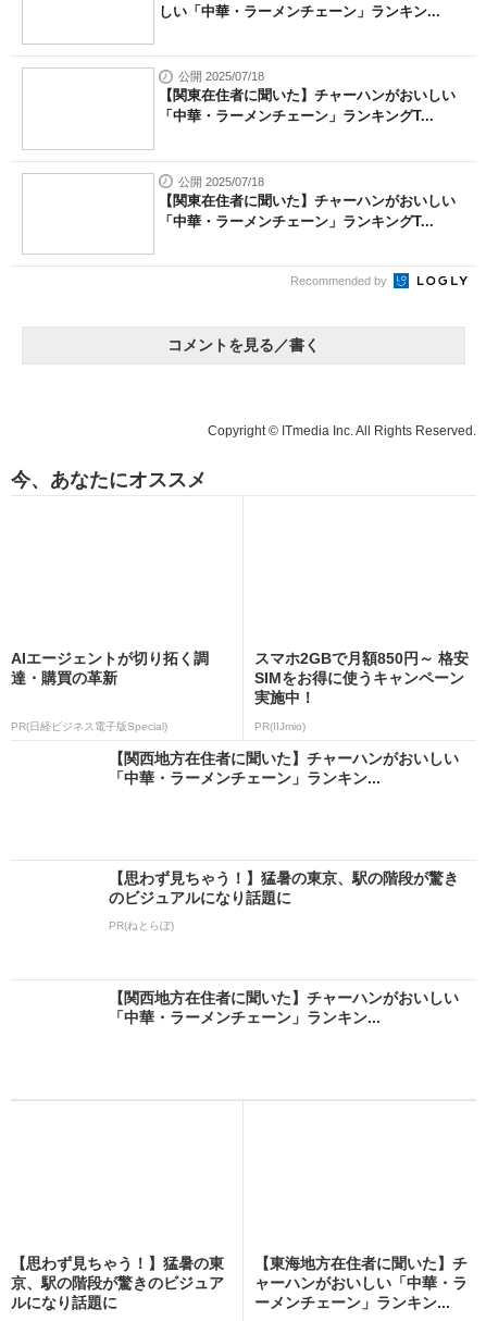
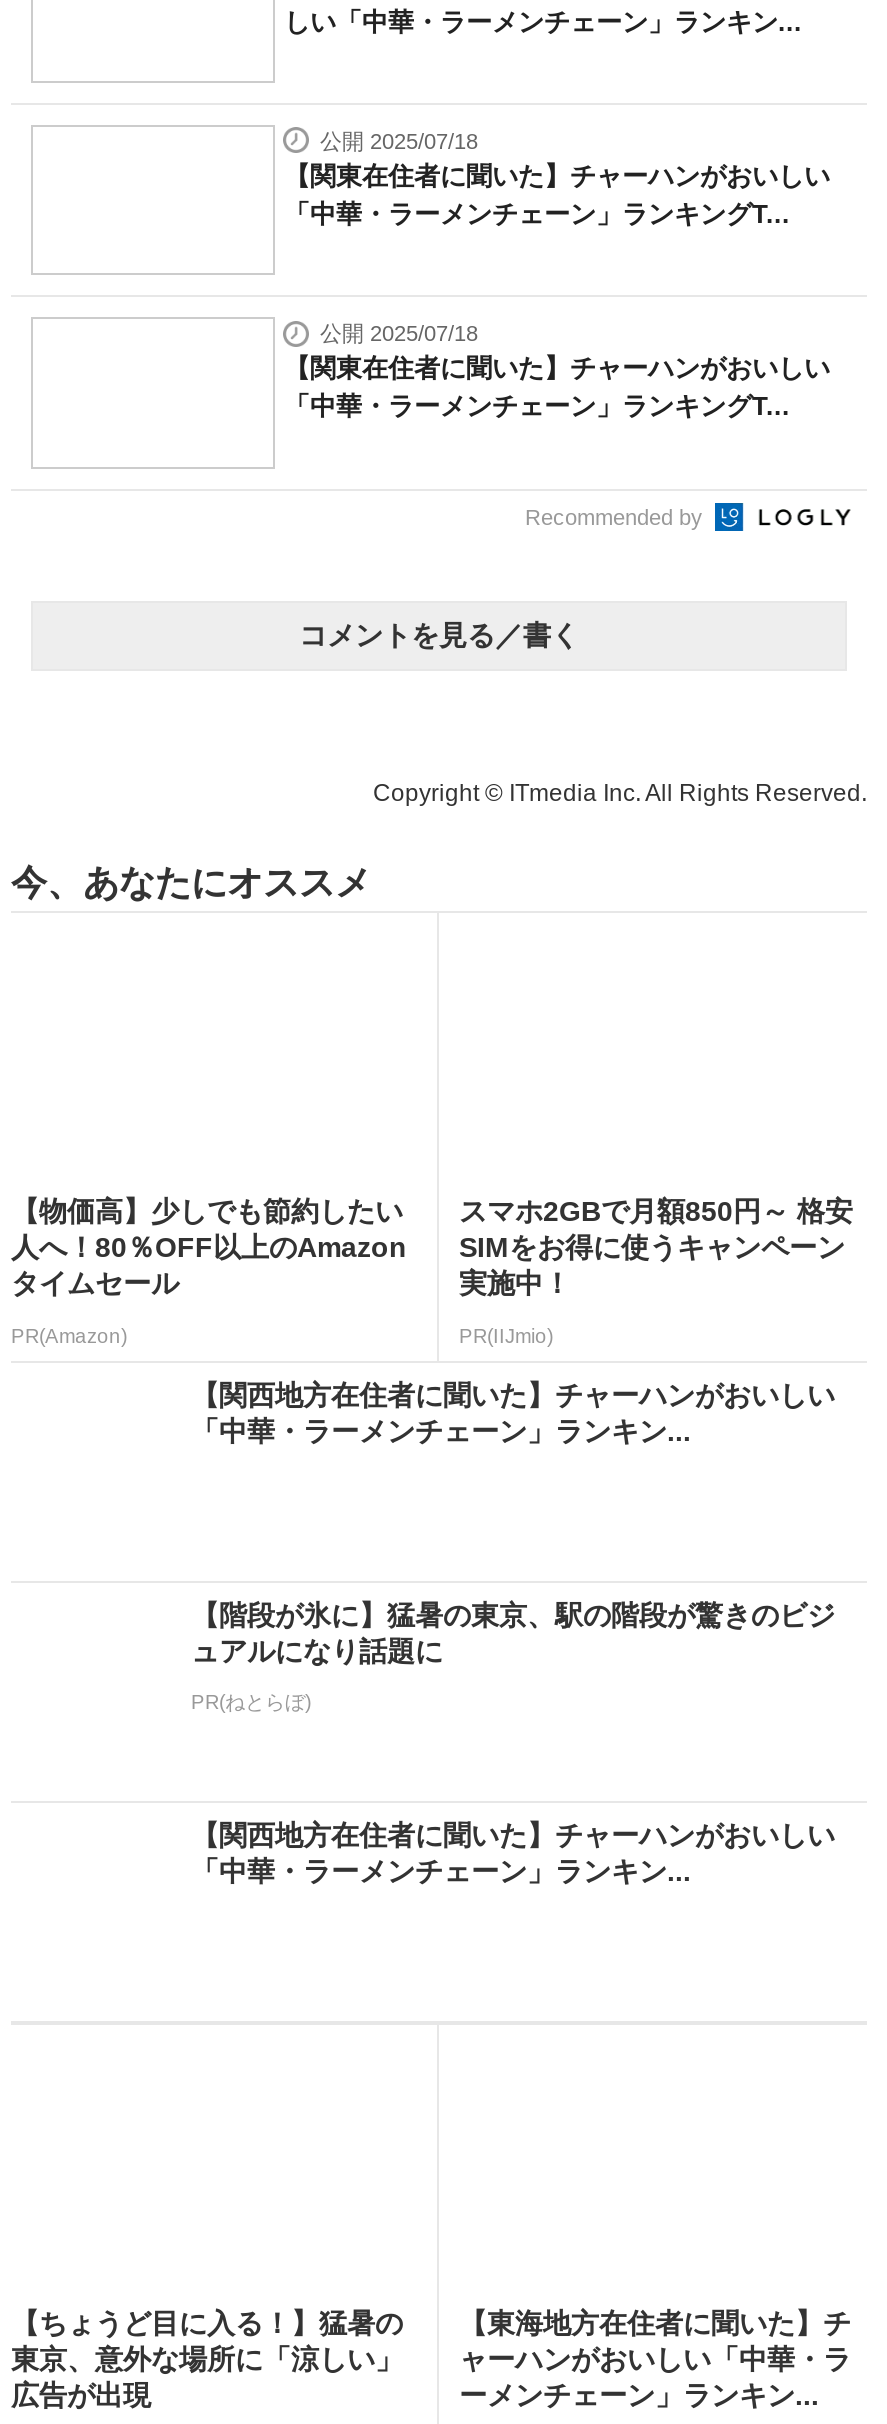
- AIエージェントが切り拓く調
- 達・購買の革新
+ 【物価高】少しでも節約したい
+ 人へ！80％OFF以上のAmazon
+ タイムセール

- PR(日経ビジネス電子版Special)
+ PR(Amazon)

- 【思わず見ちゃう！】猛暑の東京、駅の階段が驚き
- のビジュアルになり話題に
+ 【階段が氷に】猛暑の東京、駅の階段が驚きのビジ
+ ュアルになり話題に

- 【思わず見ちゃう！】猛暑の東
- 京、駅の階段が驚きのビジュア
- ルになり話題に
+ 【ちょうど目に入る！】猛暑の
+ 東京、意外な場所に「涼しい」
+ 広告が出現
